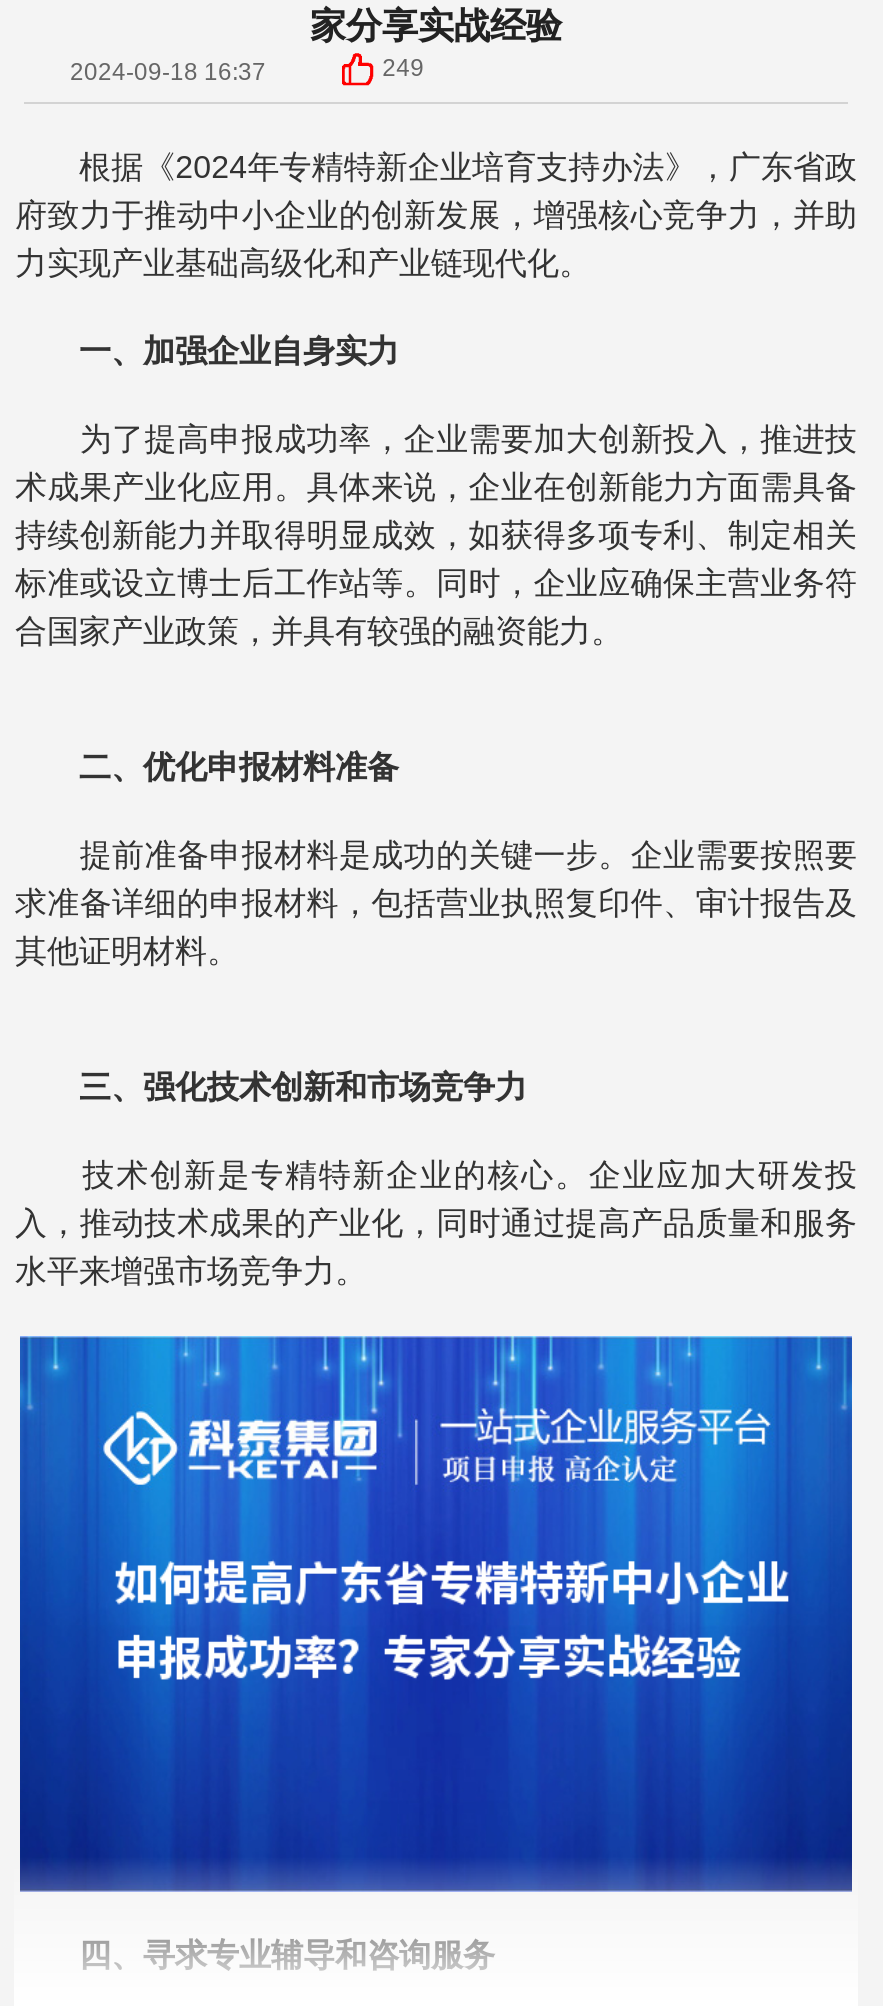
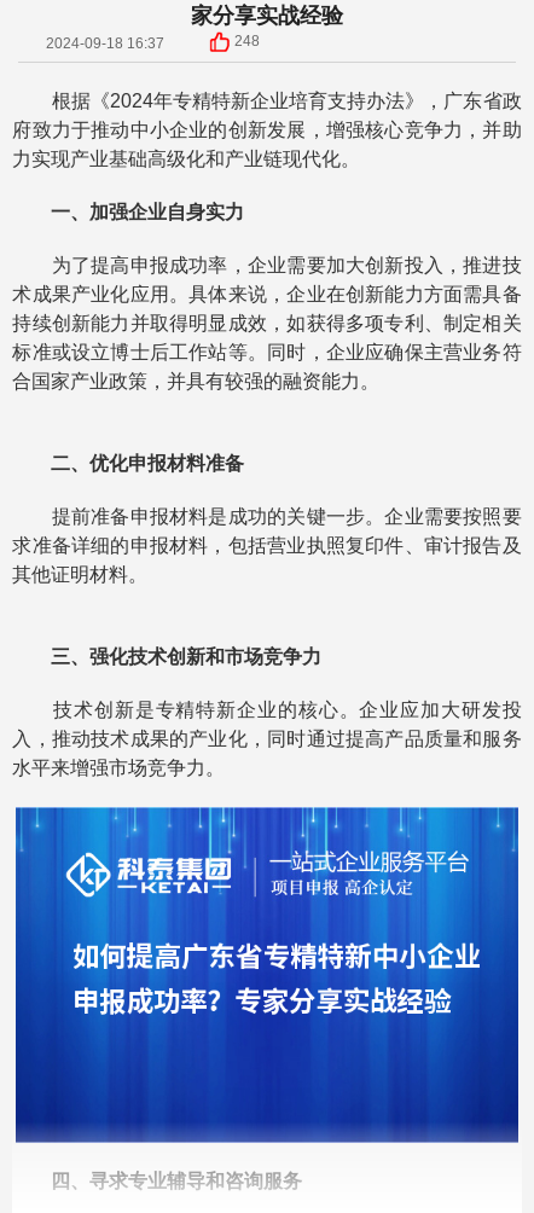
- 249
+ 248
